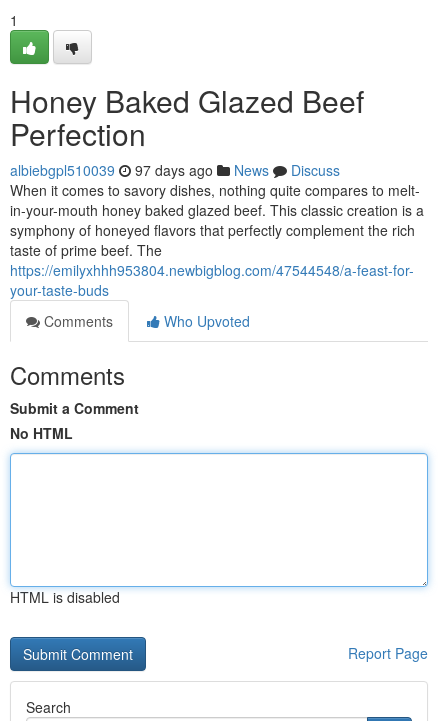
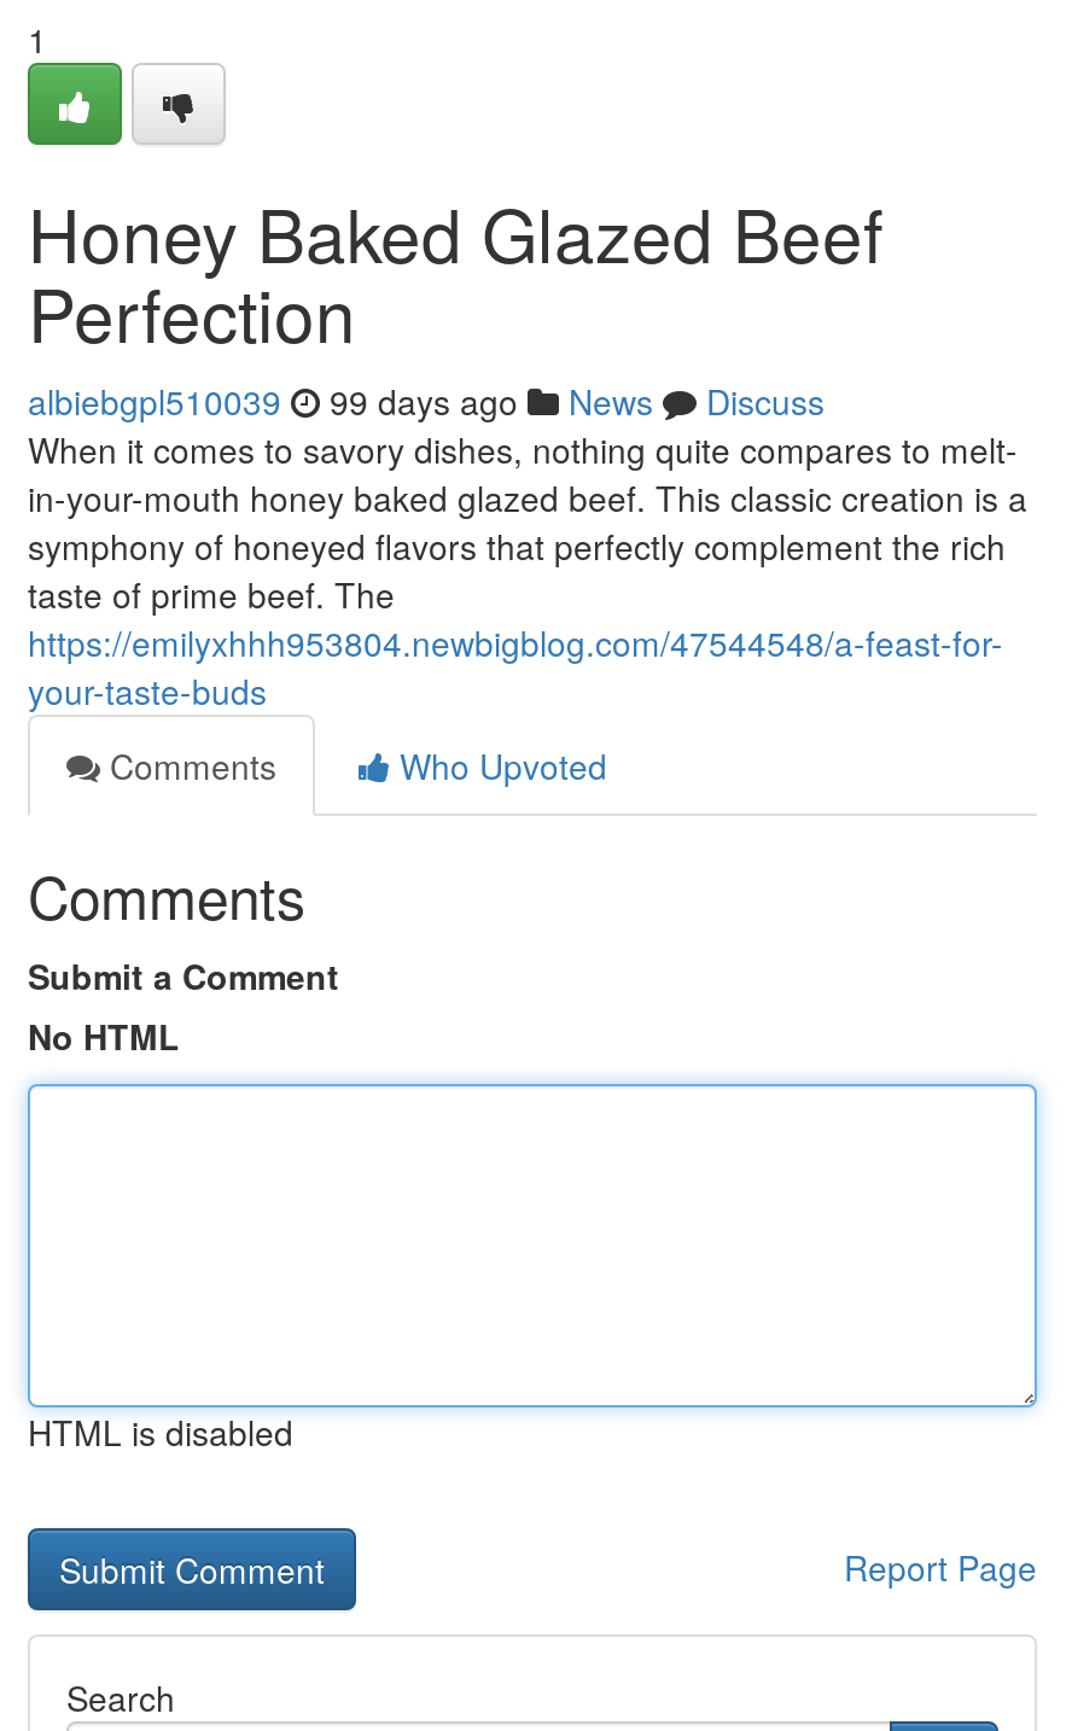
- albiebgpl510039 97 days ago News Discuss
+ albiebgpl510039 99 days ago News Discuss
